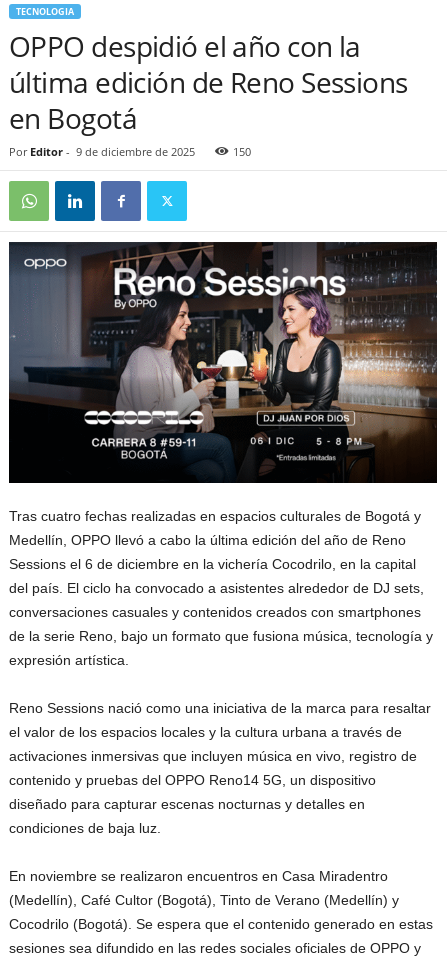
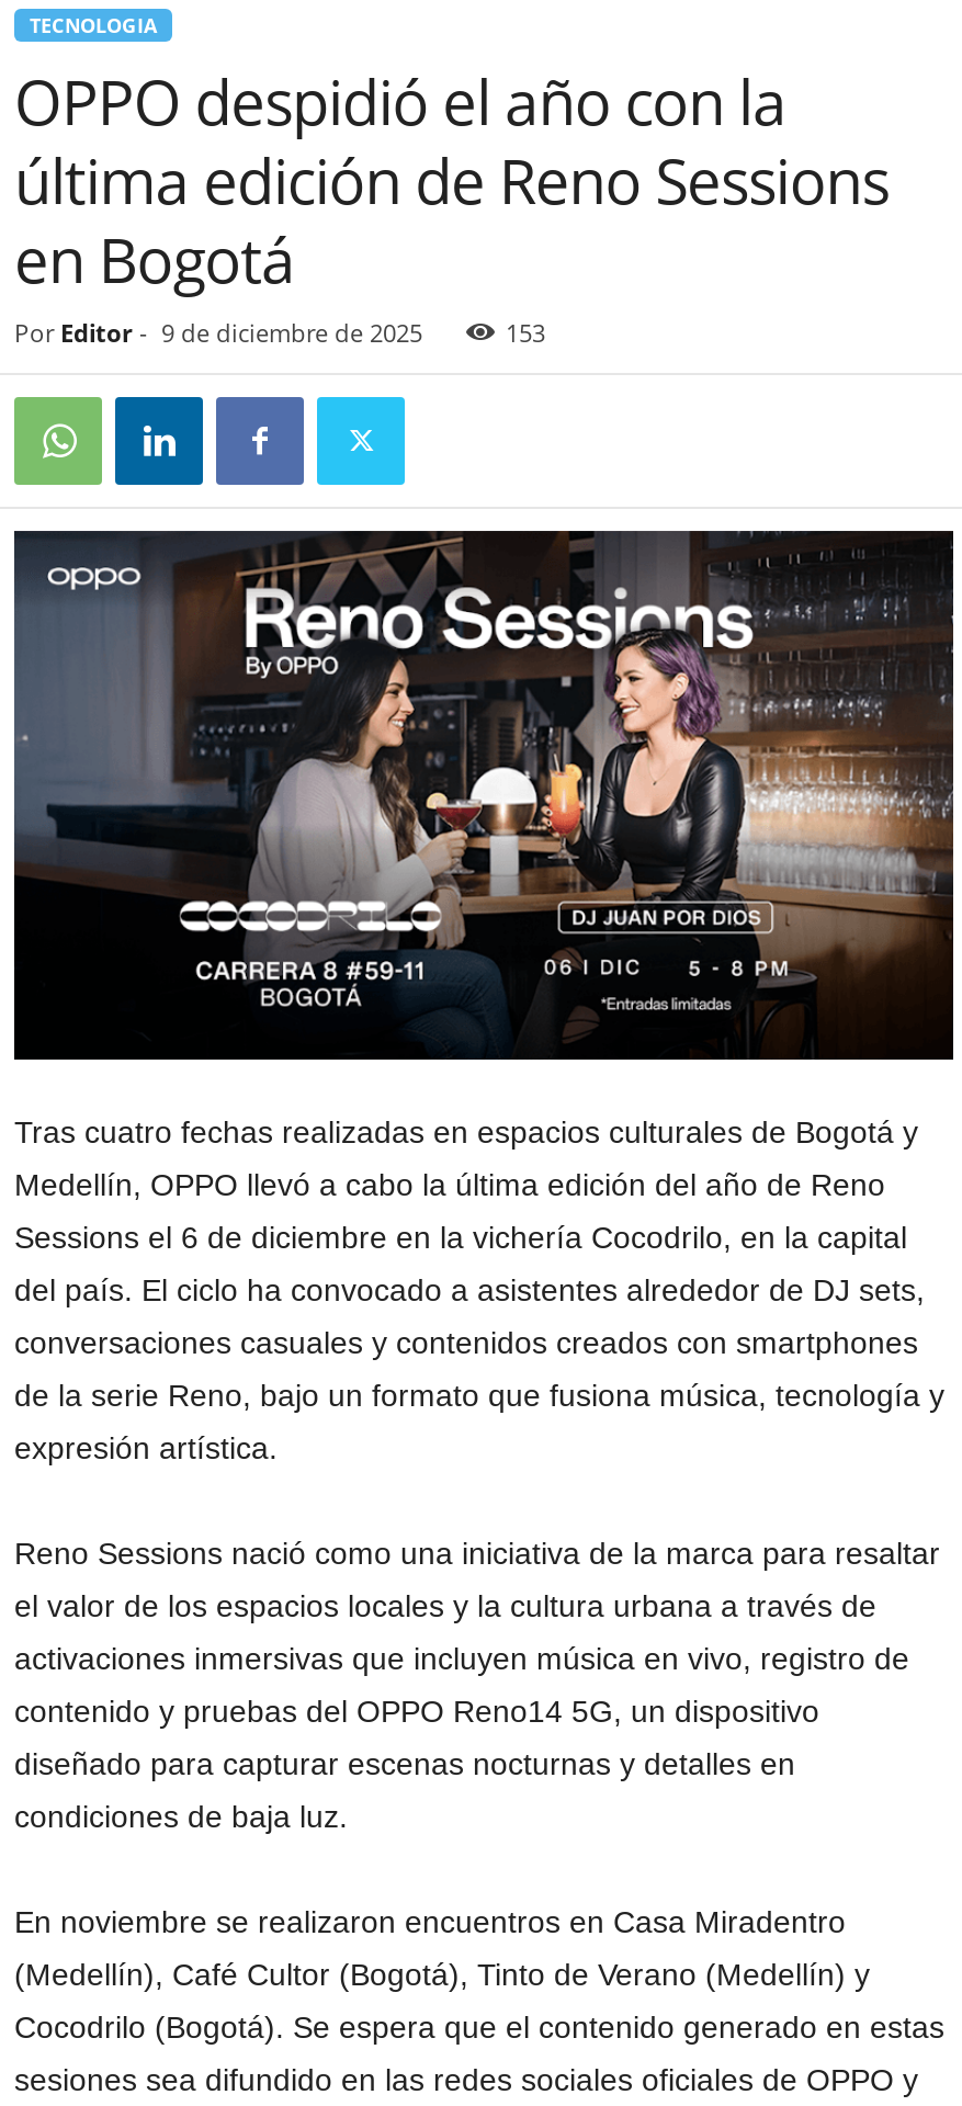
- 150
+ 153
